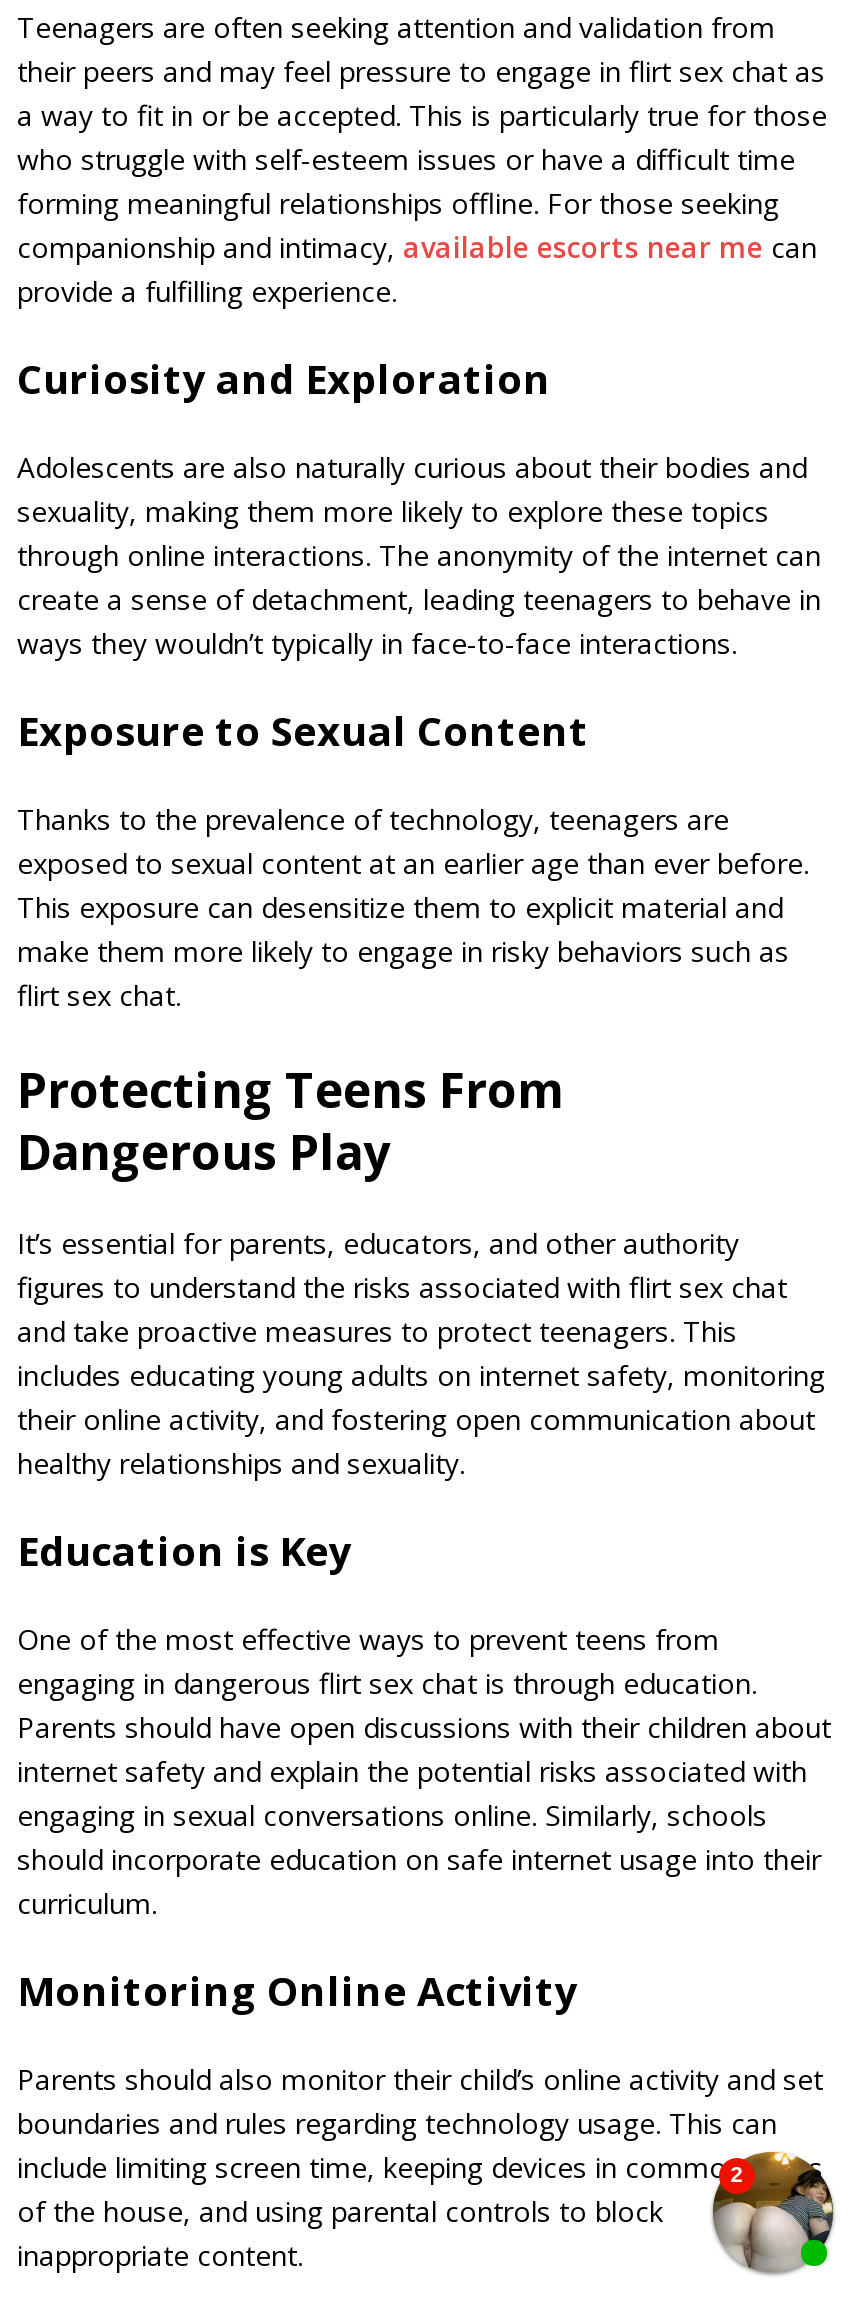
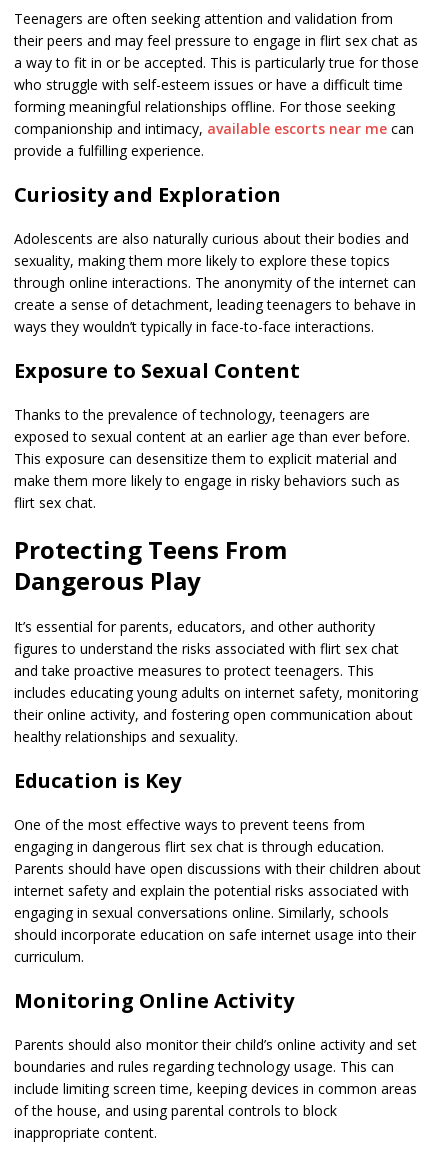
- [image]
